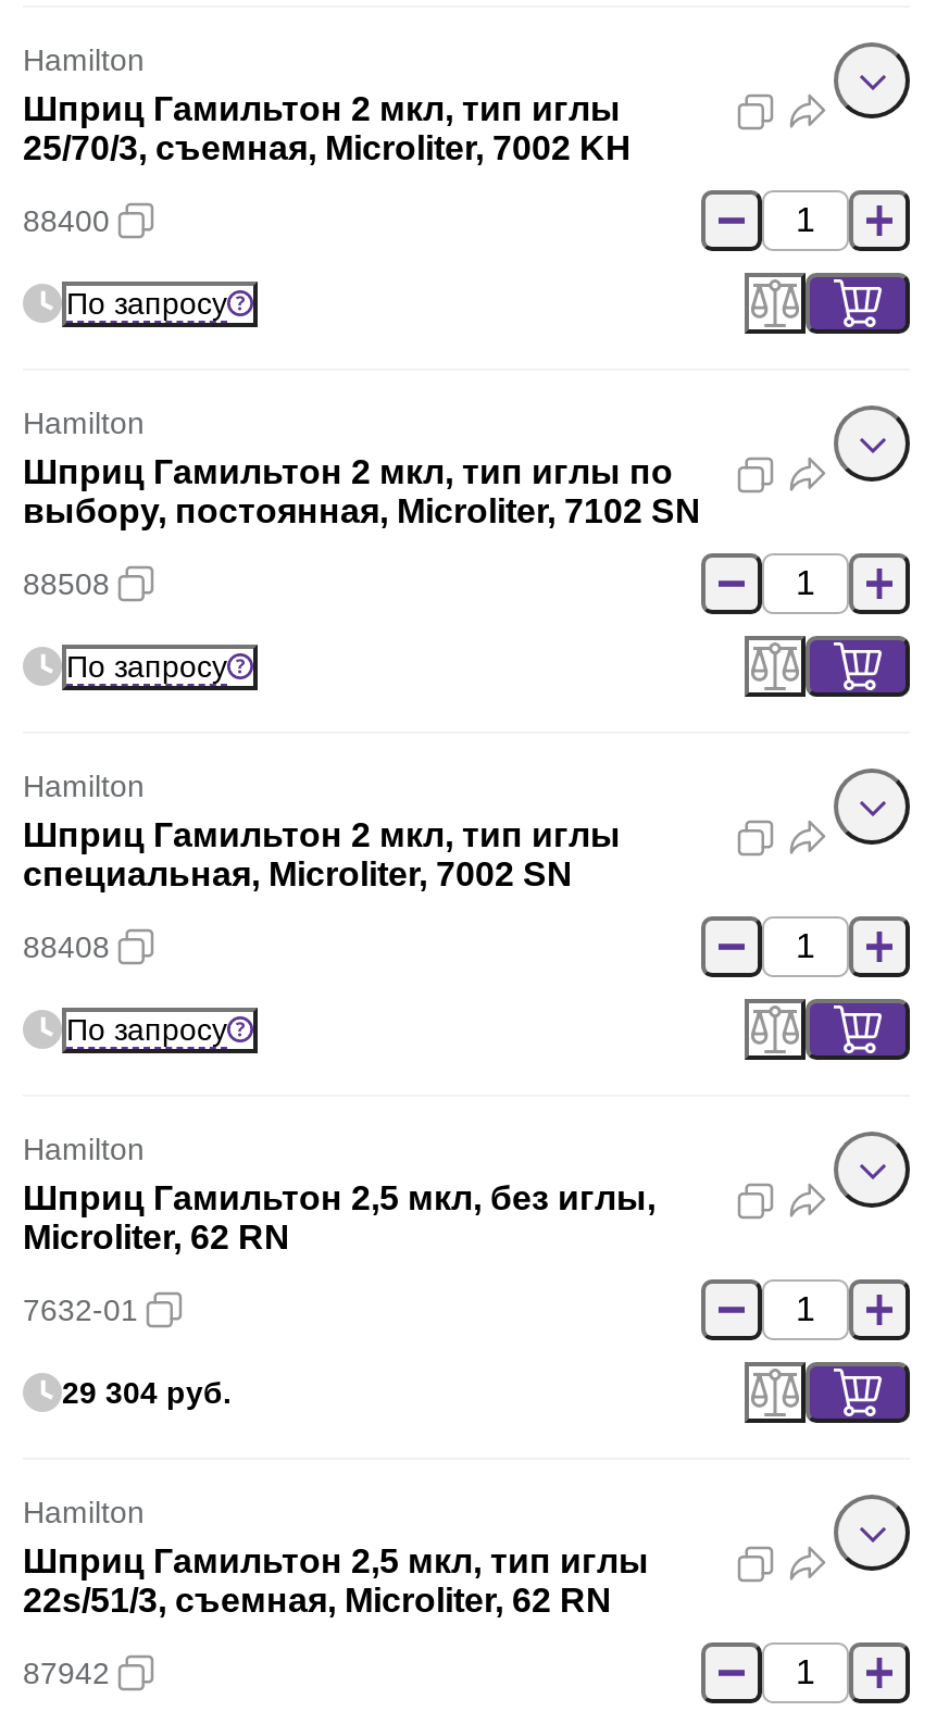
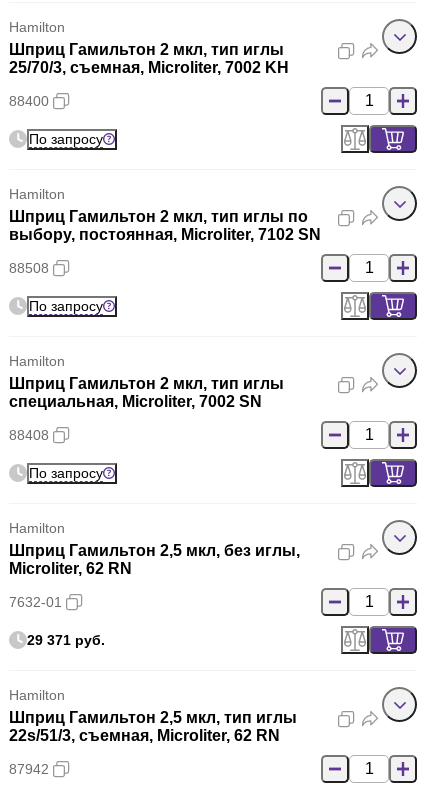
- 29 304 руб.
+ 29 371 руб.
